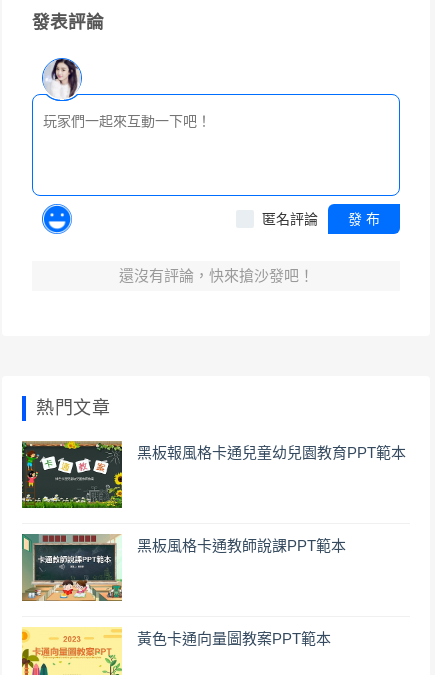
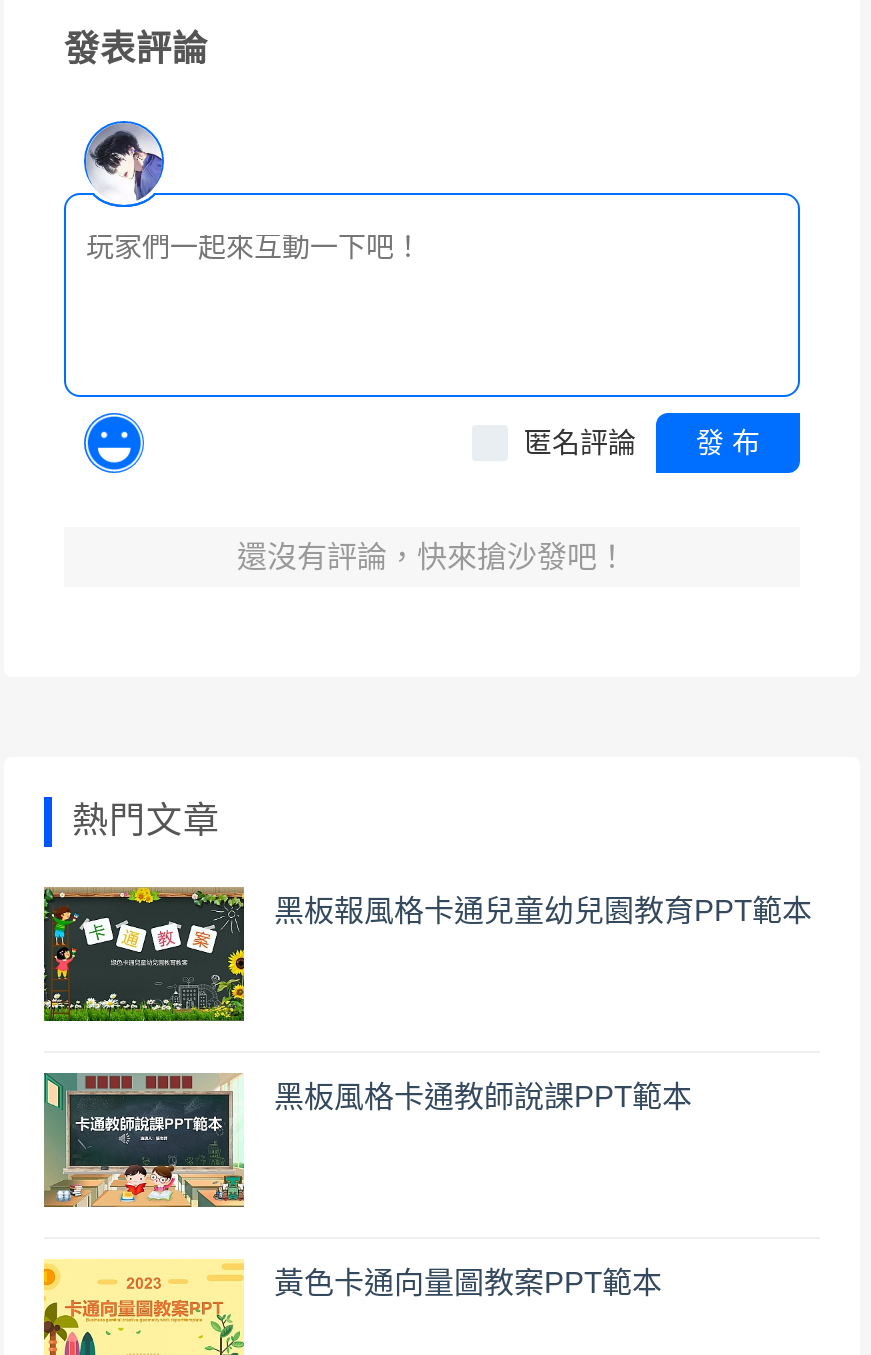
- [image]
+ [image]
